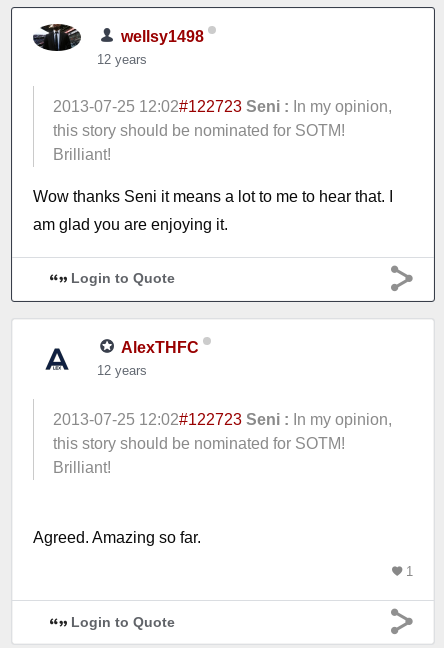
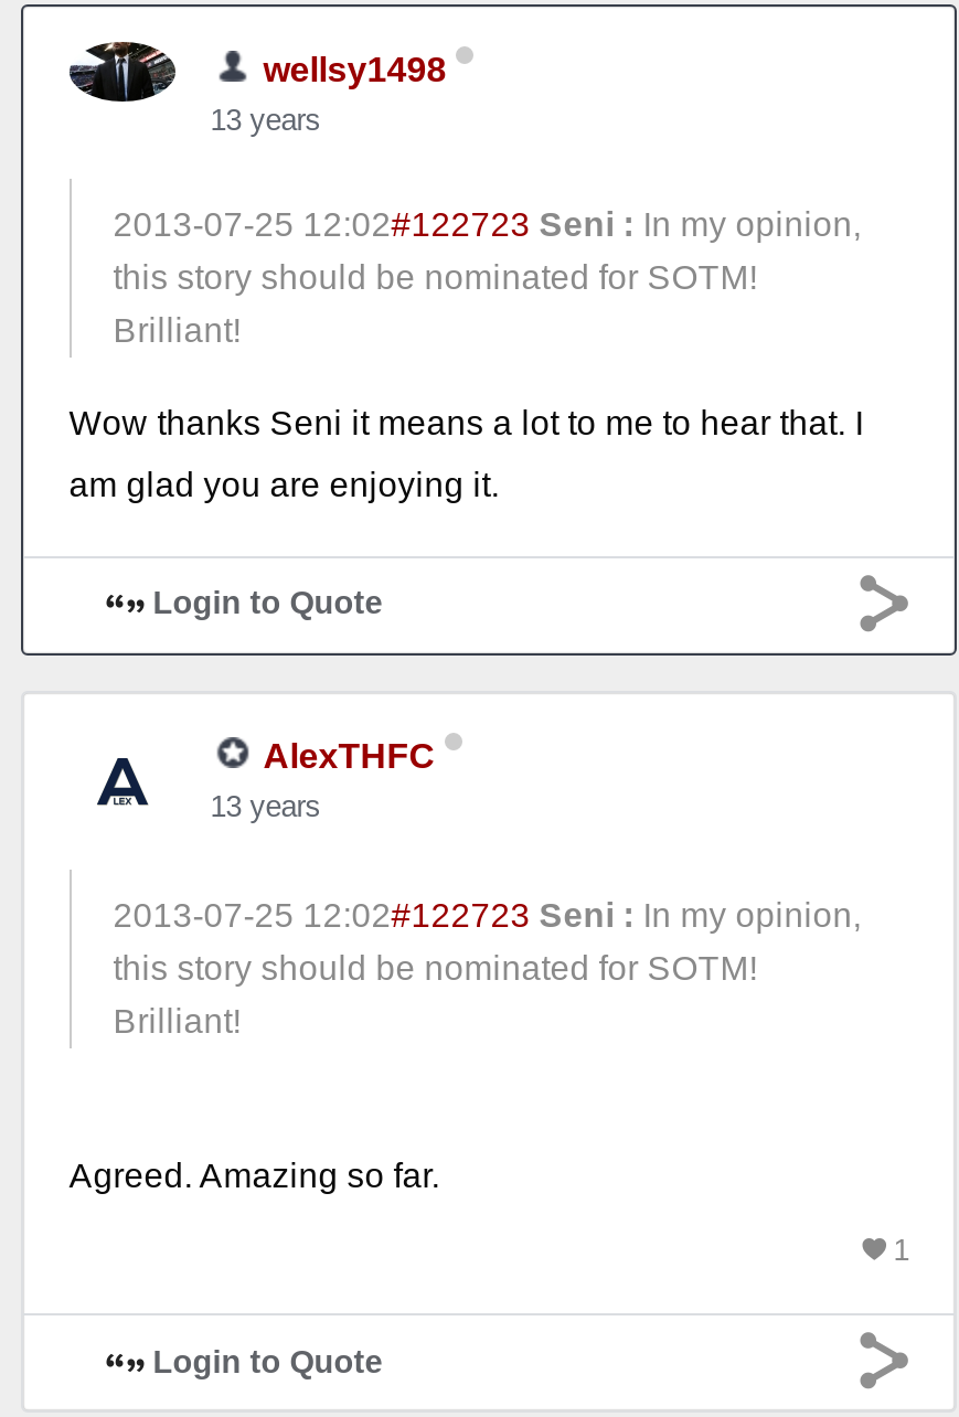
- 12 years
+ 13 years

- 12 years
+ 13 years
